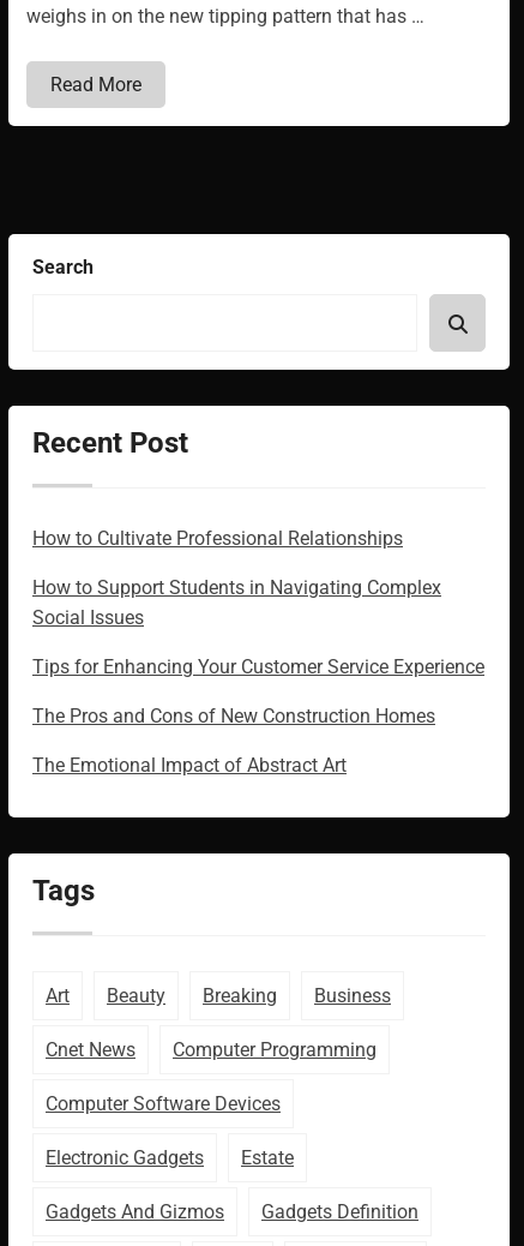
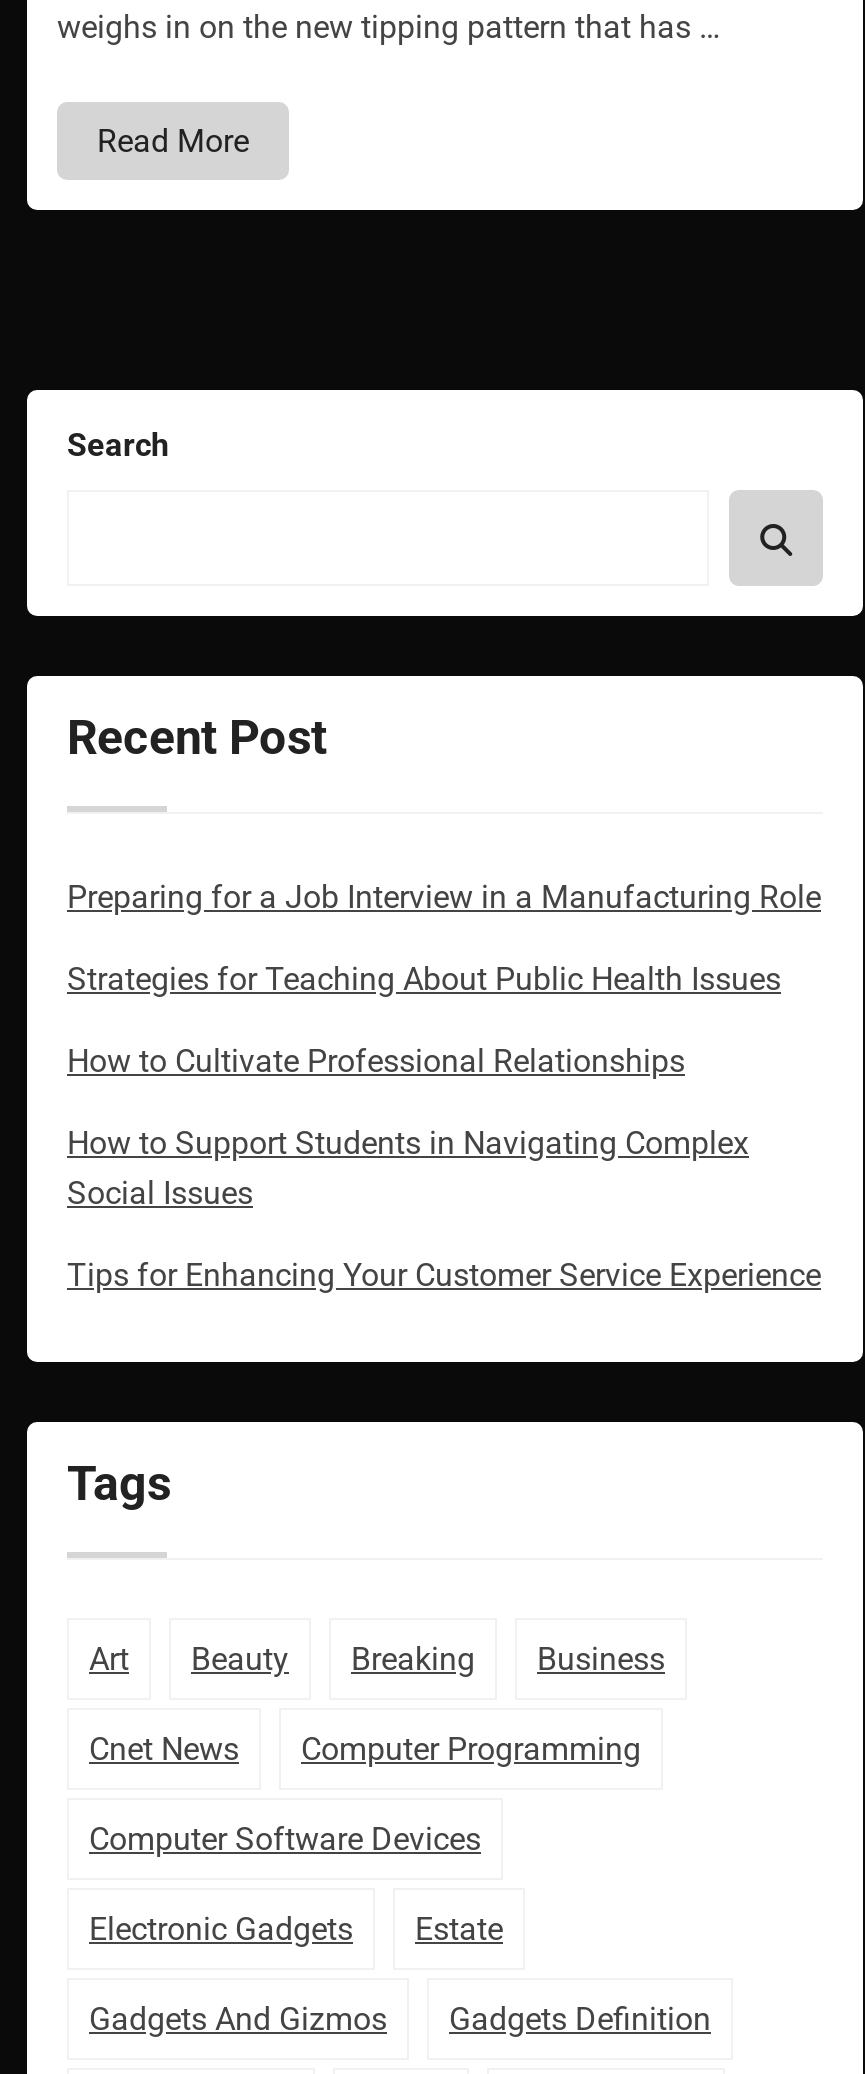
+ Preparing for a Job Interview in a Manufacturing Role
+ Strategies for Teaching About Public Health Issues

moved down: How to Cultivate Professional Relationships | How to Support Students in Navigating Complex | Social Issues | Tips for Enhancing Your Customer Service Experience

- The Pros and Cons of New Construction Homes
- The Emotional Impact of Abstract Art
